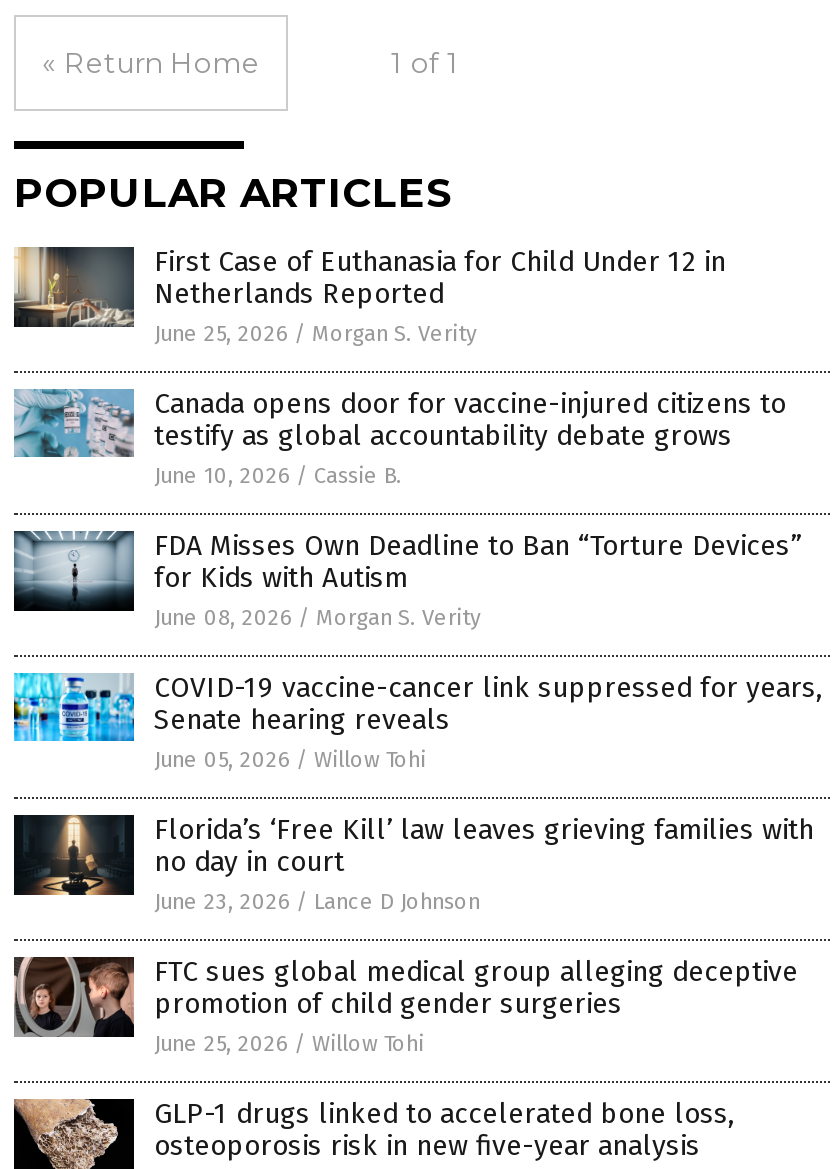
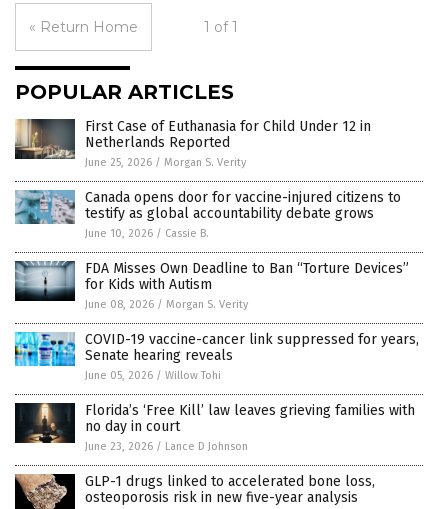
- [image]
- FTC sues global medical group alleging deceptive
- promotion of child gender surgeries
- June 25, 2026 / Willow Tohi
